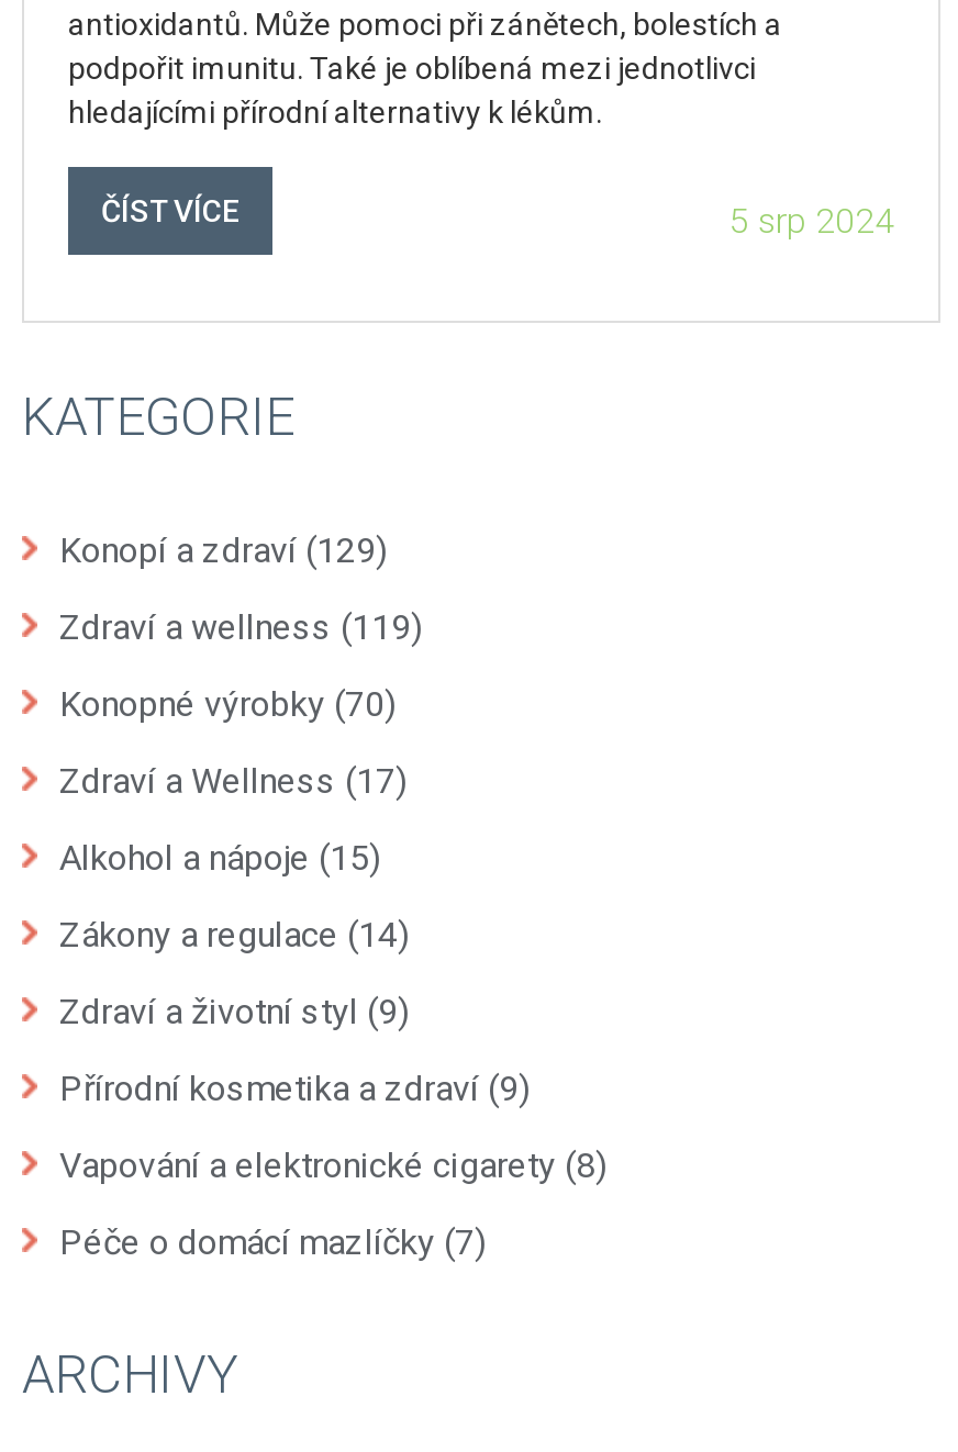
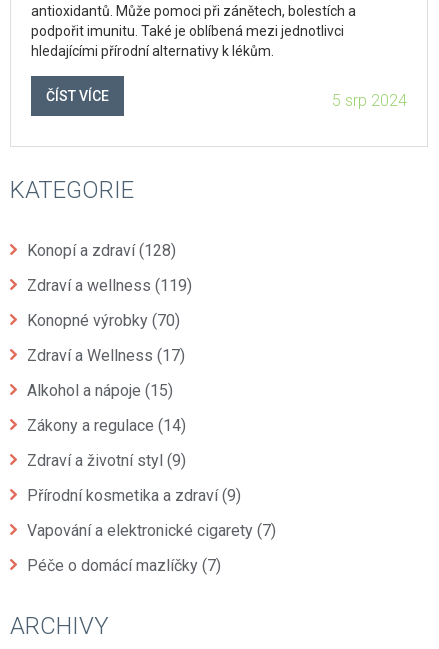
- Konopí a zdraví (129)
+ Konopí a zdraví (128)

- Vapování a elektronické cigarety (8)
+ Vapování a elektronické cigarety (7)
